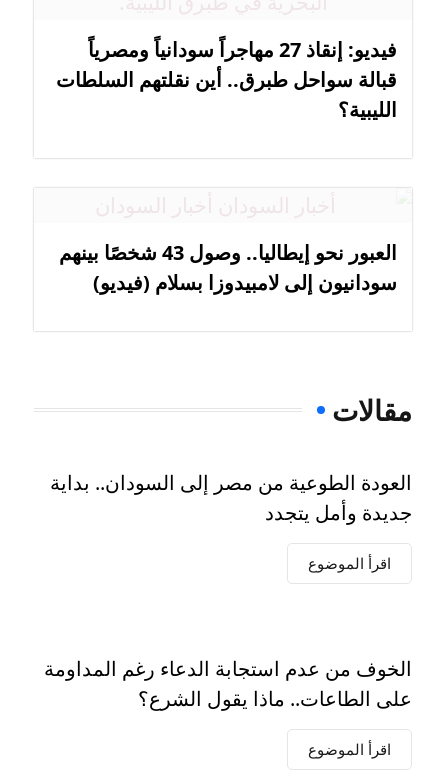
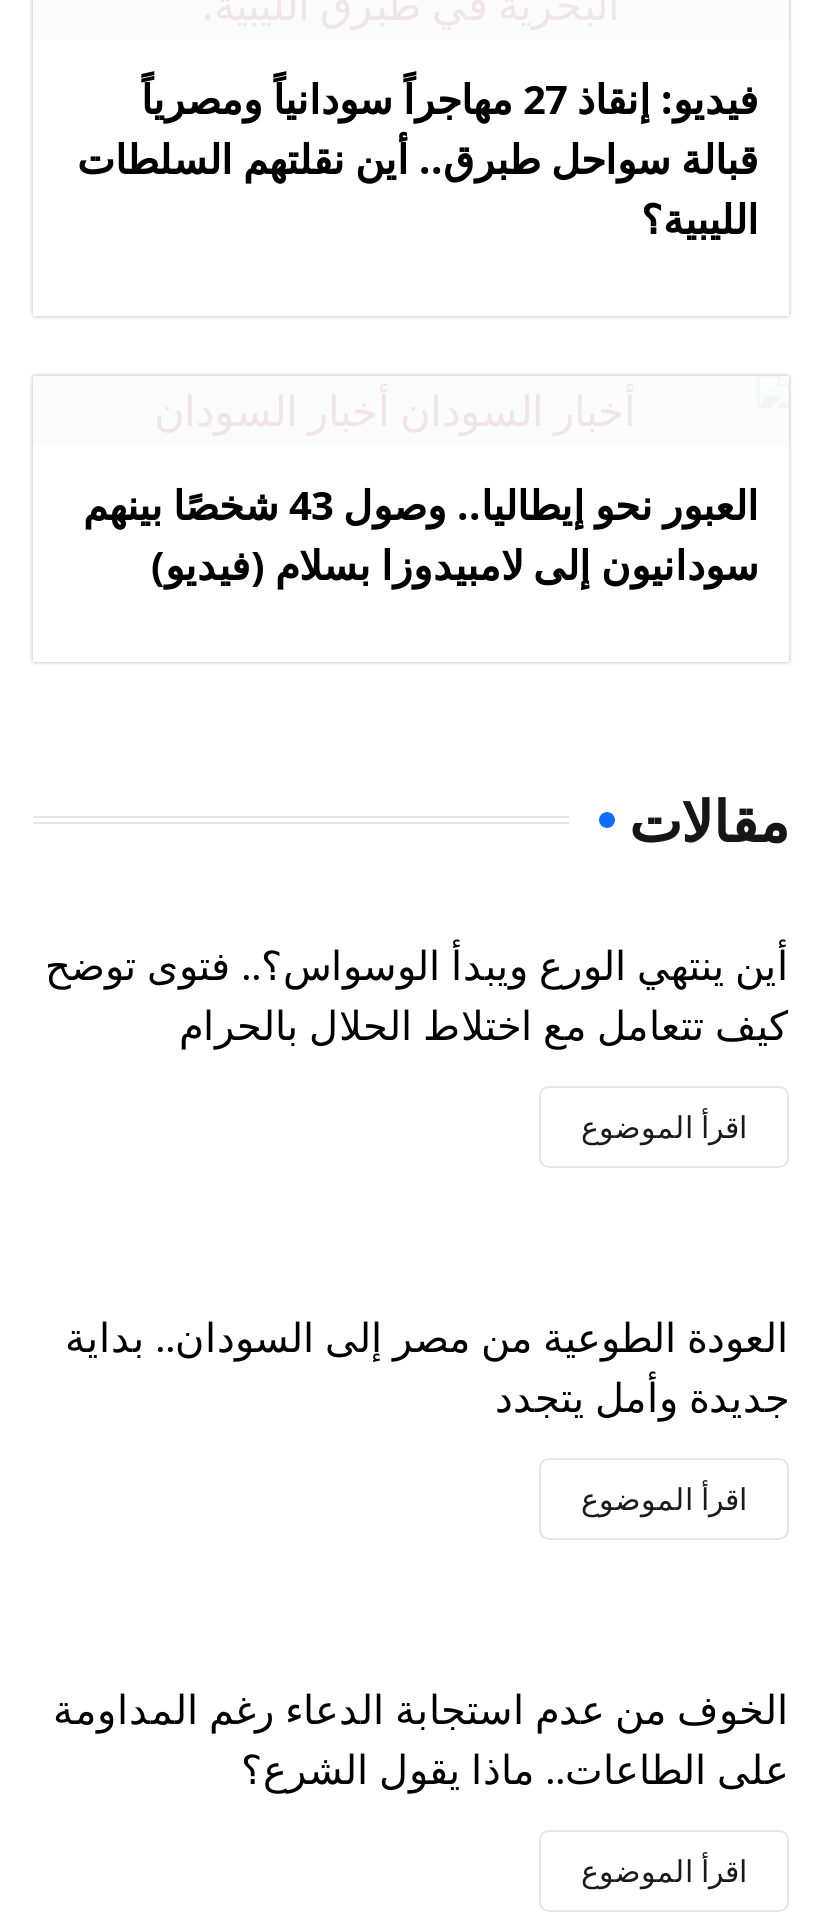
+ أين ينتهي الورع ويبدأ الوسواس؟.. فتوى توضح
+ كيف تتعامل مع اختلاط الحلال بالحرام
+ اقرأ الموضوع
